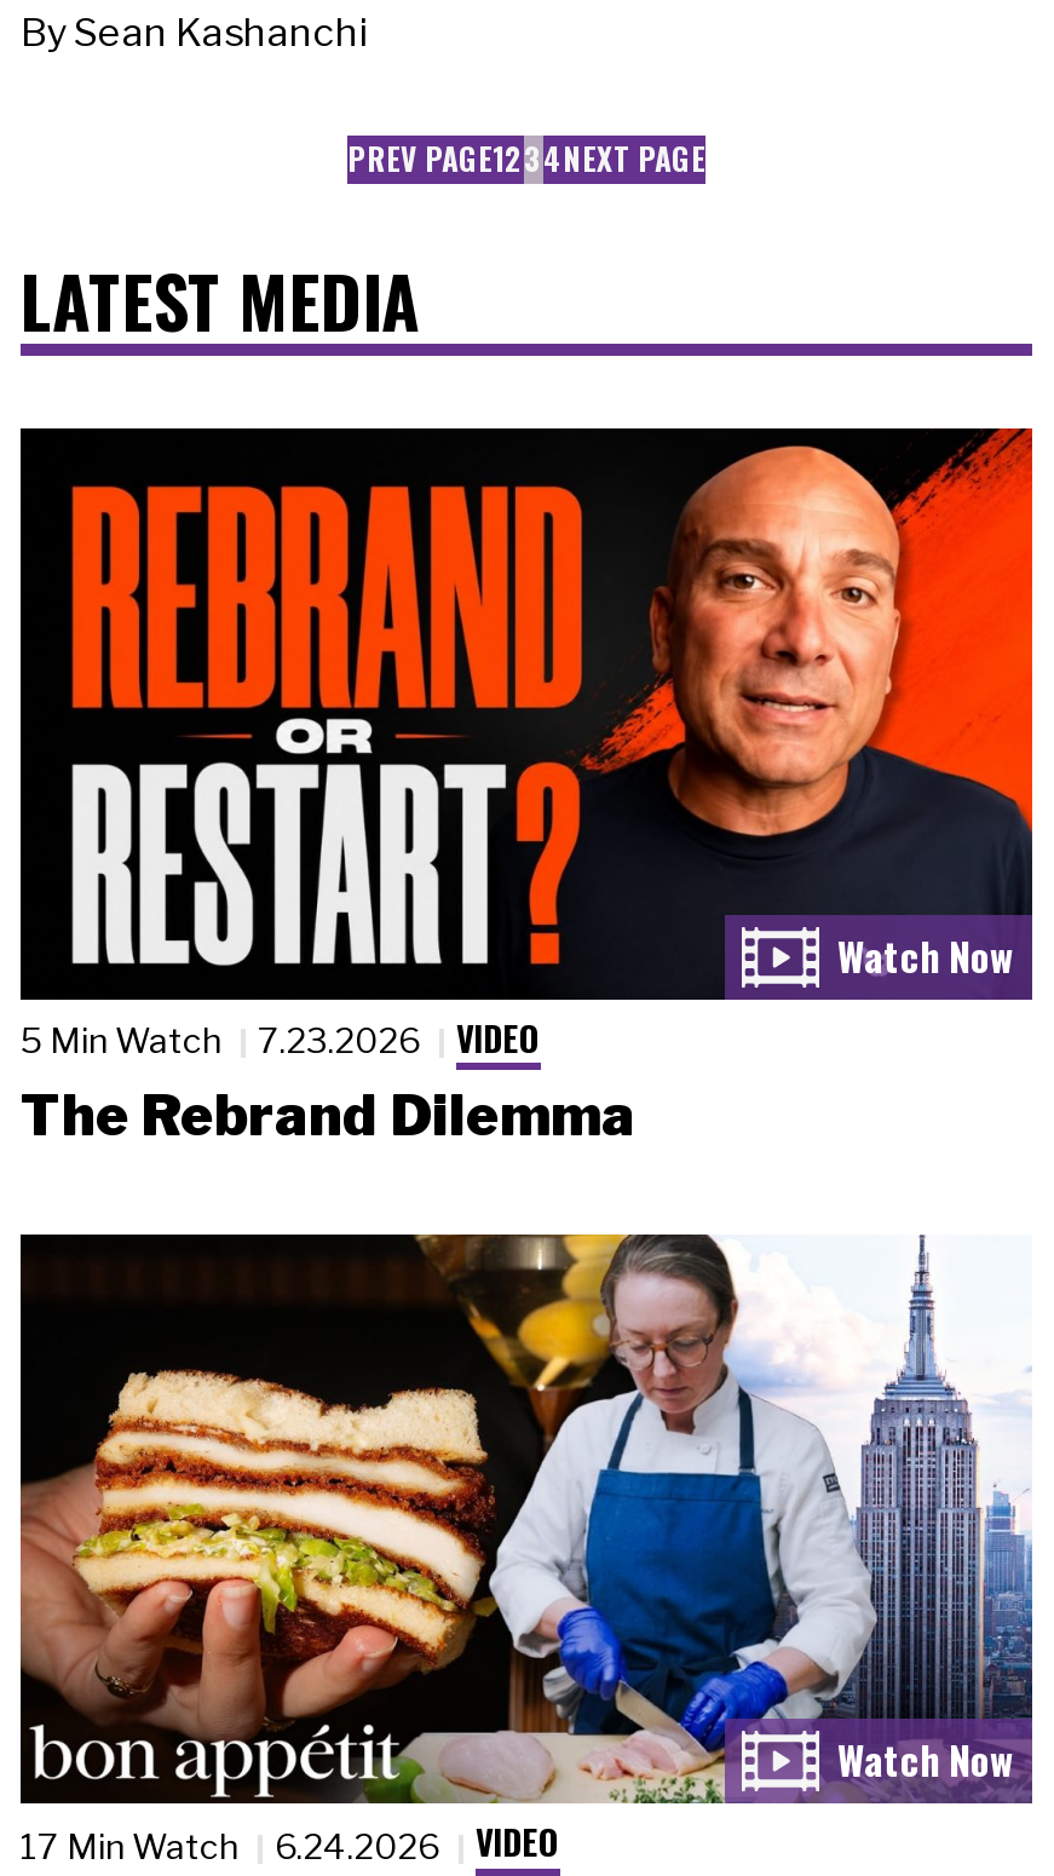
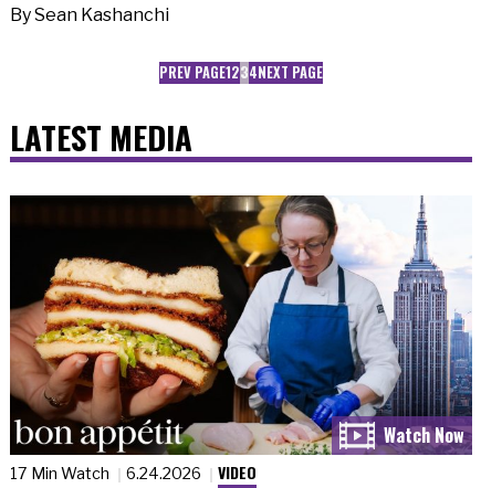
- [image]
- 5 Min Watch
- 7.23.2026
- VIDEO
- The Rebrand Dilemma
